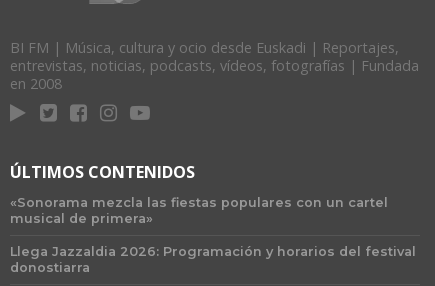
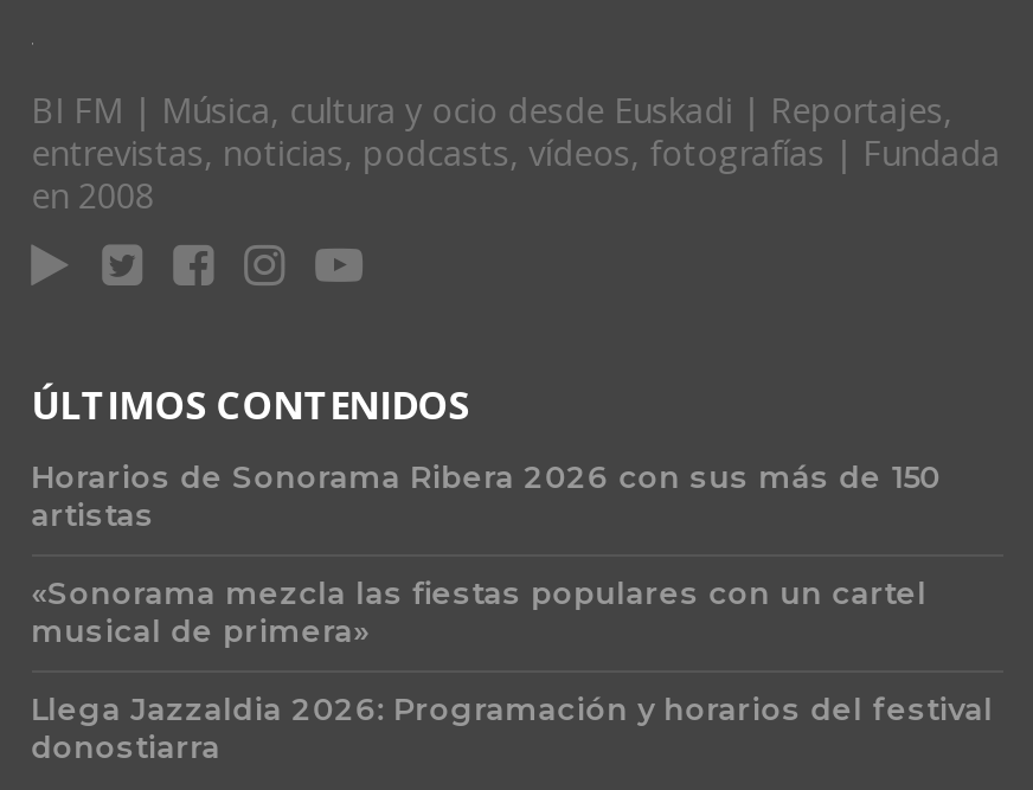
+ Horarios de Sonorama Ribera 2026 con sus más de 150
+ artistas
